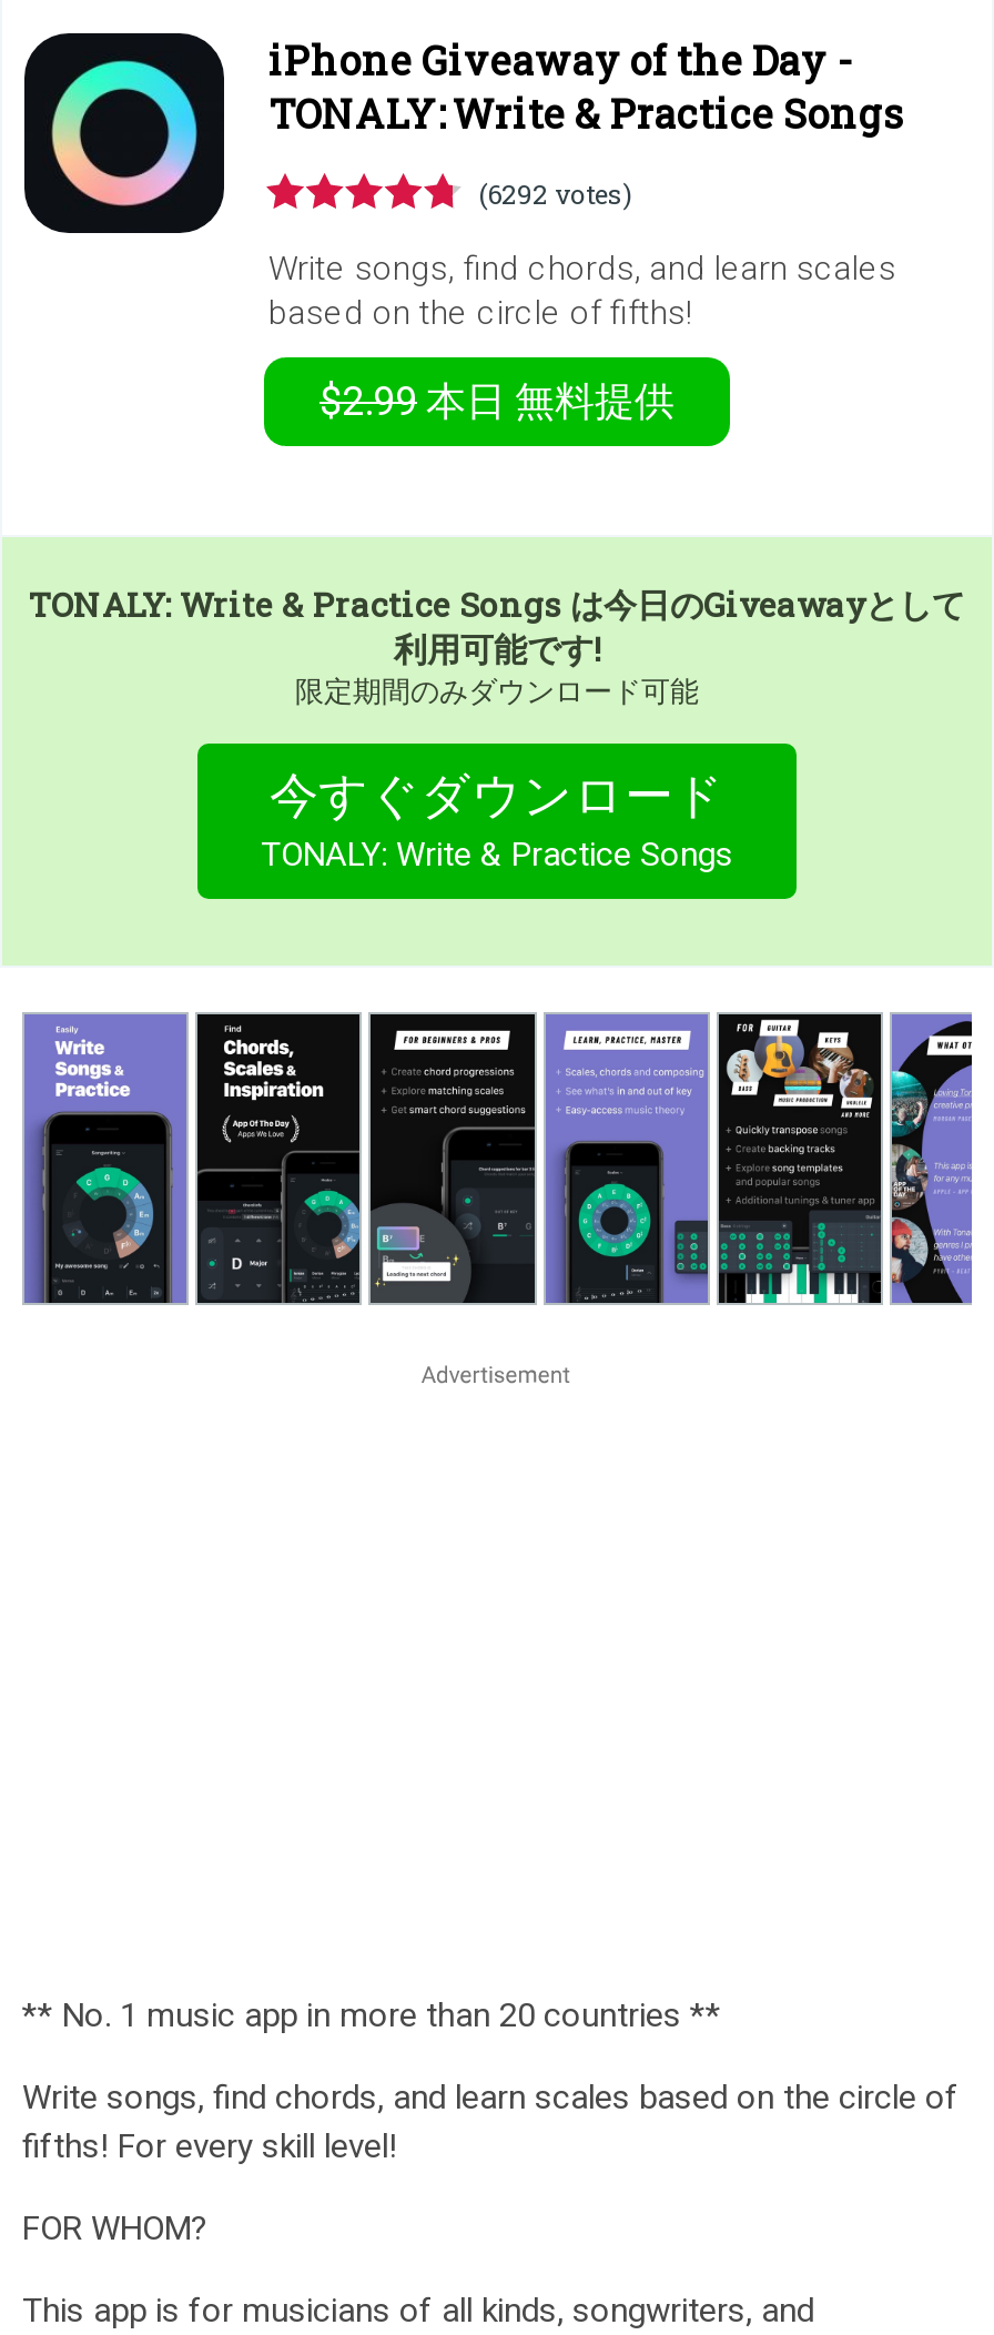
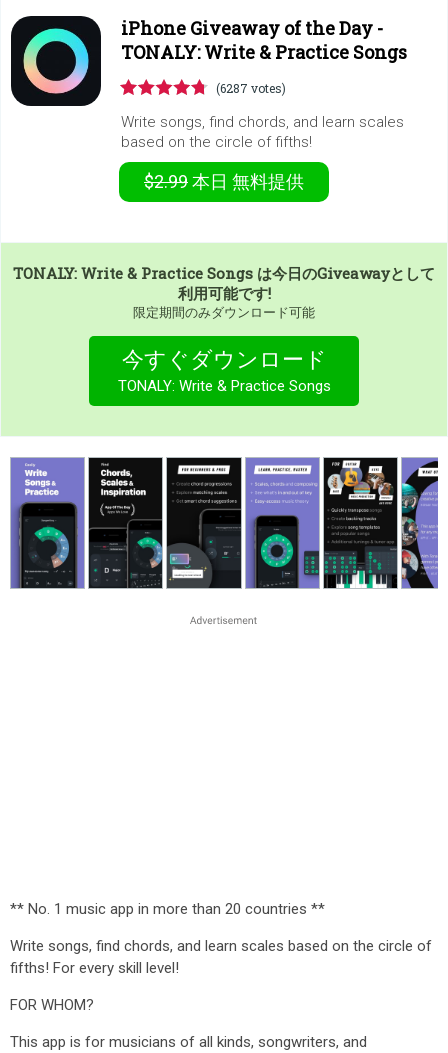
- (6292 votes)
+ (6287 votes)
